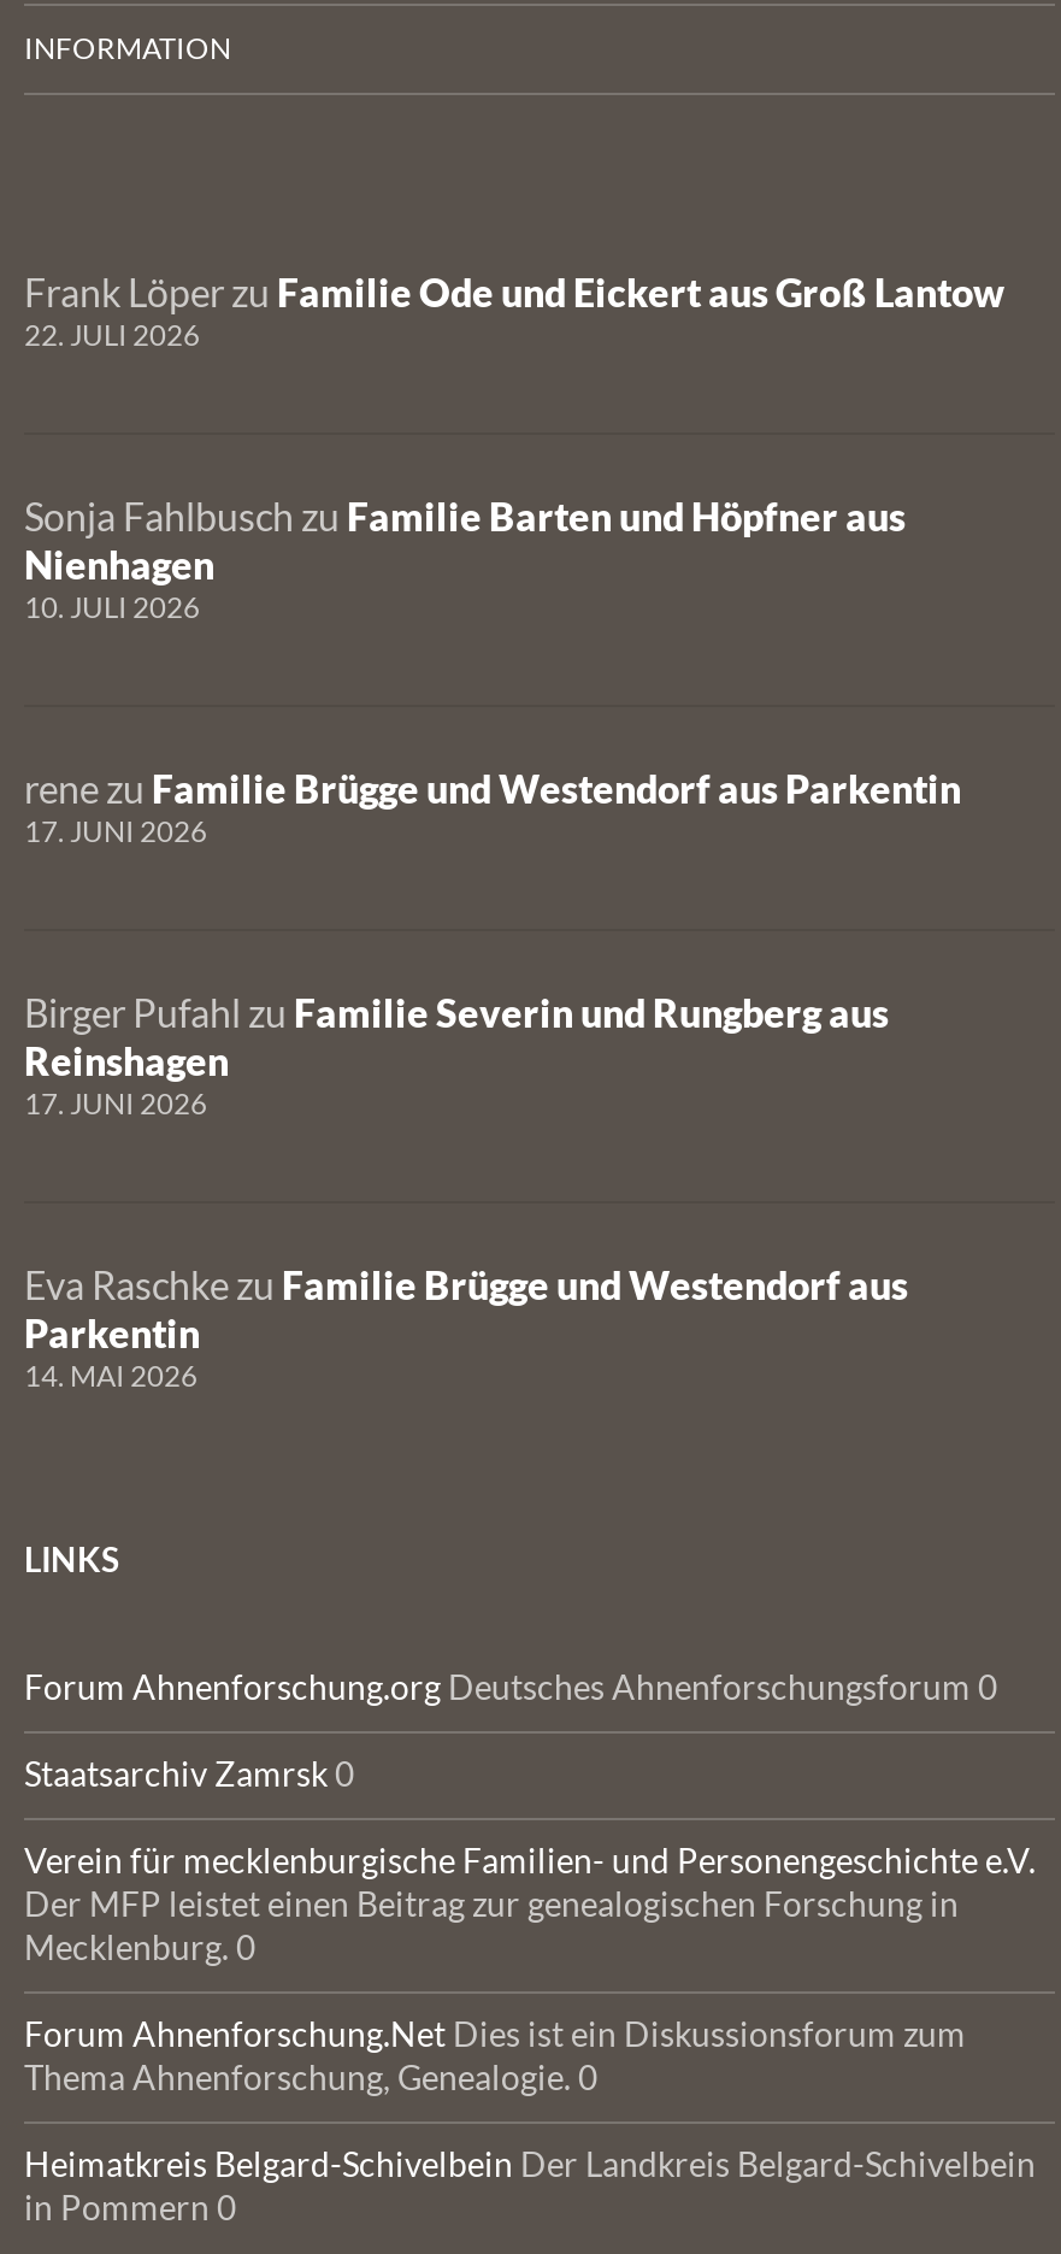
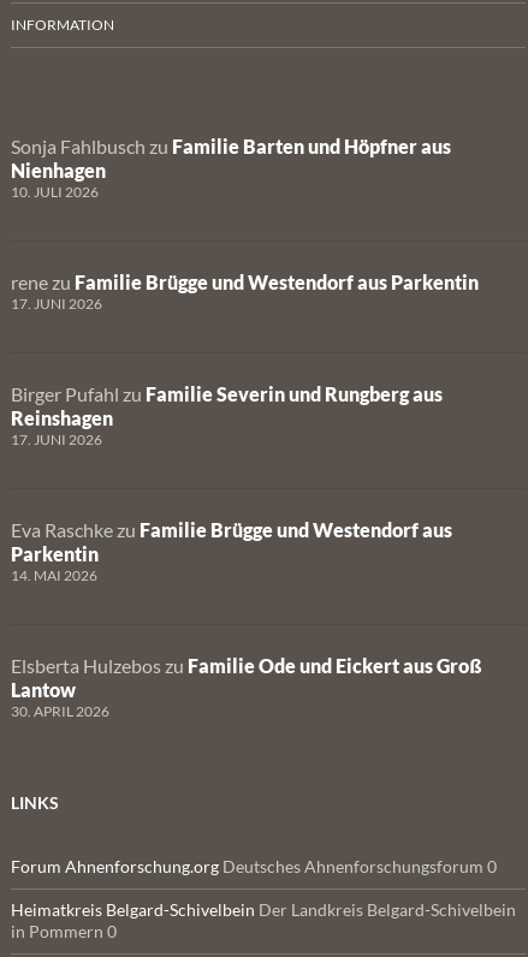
- Frank Löper zu Familie Ode und Eickert aus Groß Lantow
- 22. JULI 2026

+ Elsberta Hulzebos zu Familie Ode und Eickert aus Groß
+ Lantow
+ 30. APRIL 2026

moved down: LINKS | Forum Ahnenforschung.org Deutsches Ahnenforschungsforum 0

- Staatsarchiv Zamrsk 0
- Verein für mecklenburgische Familien- und Personengeschichte e.V.
- Der MFP leistet einen Beitrag zur genealogischen Forschung in
- Mecklenburg. 0
- Forum Ahnenforschung.Net Dies ist ein Diskussionsforum zum
- Thema Ahnenforschung, Genealogie. 0
